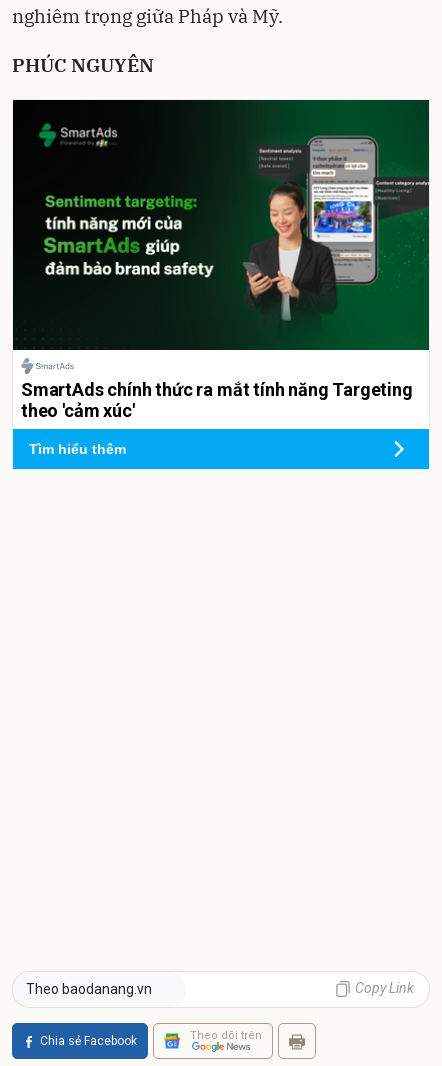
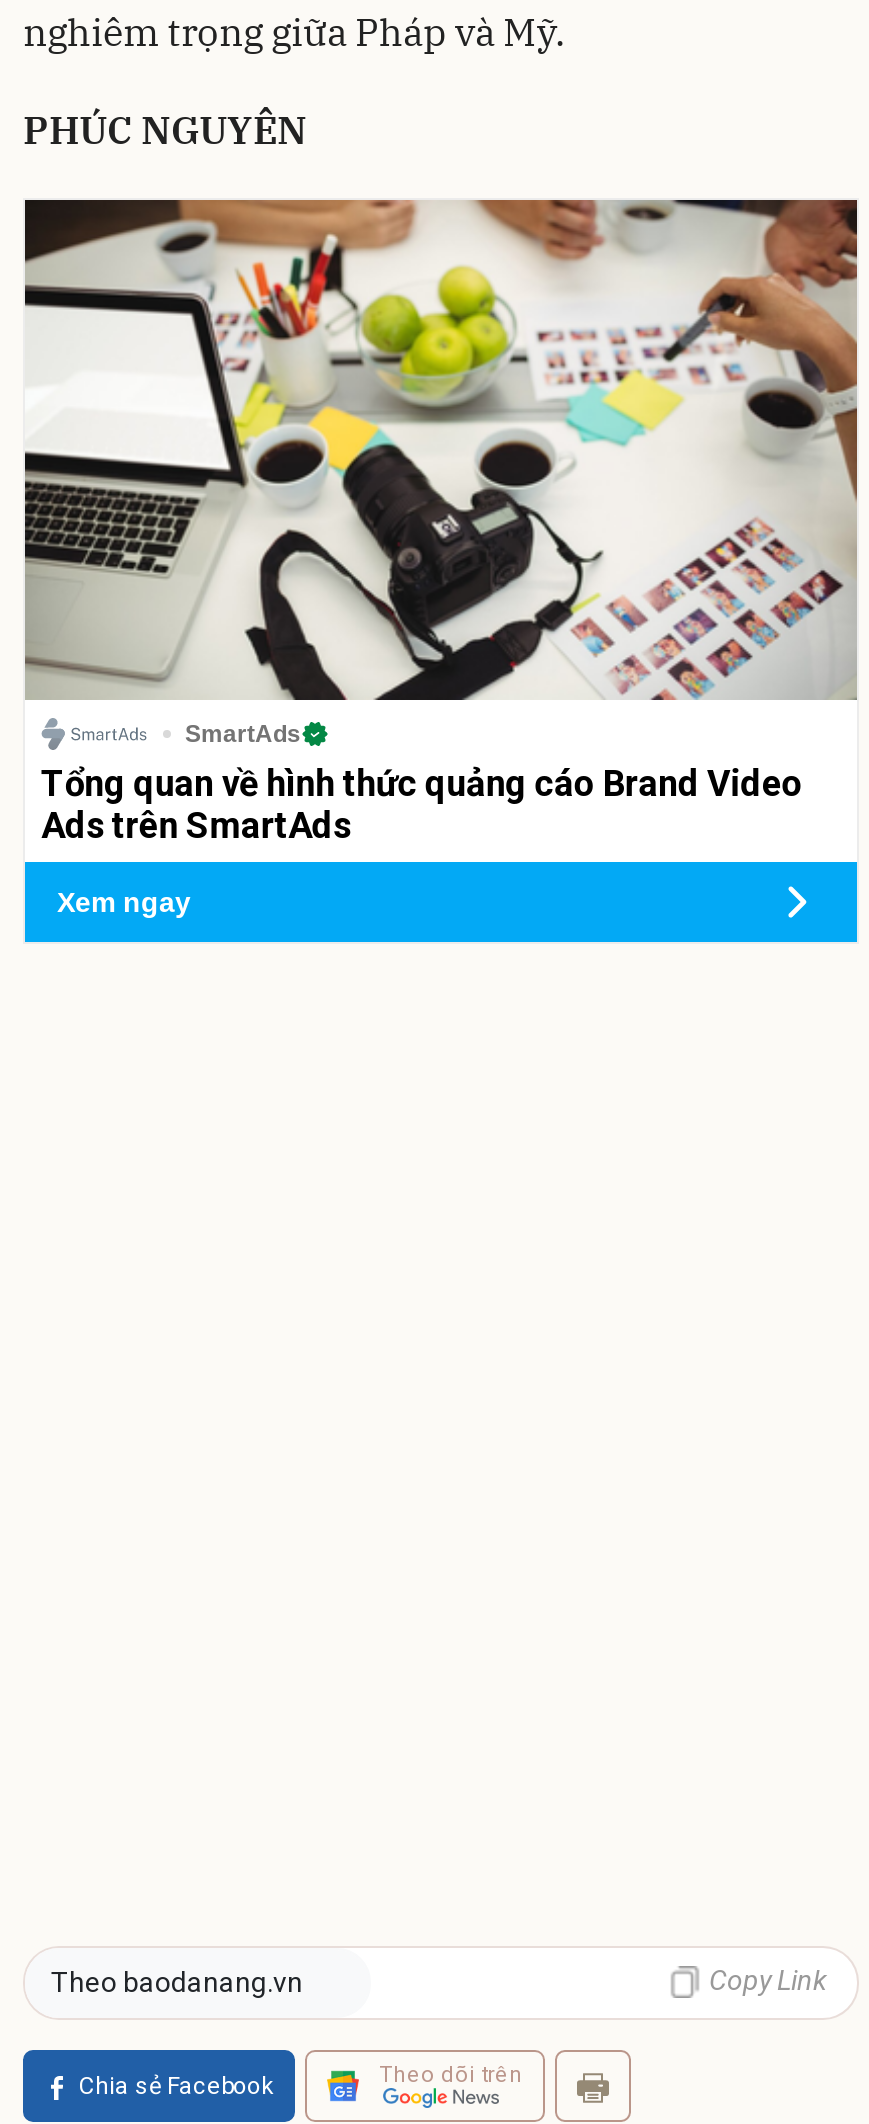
- [image]
- SmartAds chính thức ra mắt tính năng Targeting
- theo 'cảm xúc'
+ [image]
+ SmartAds
+ Tổng quan về hình thức quảng cáo Brand Video
+ Ads trên SmartAds

- Tìm hiểu thêm
+ Xem ngay
